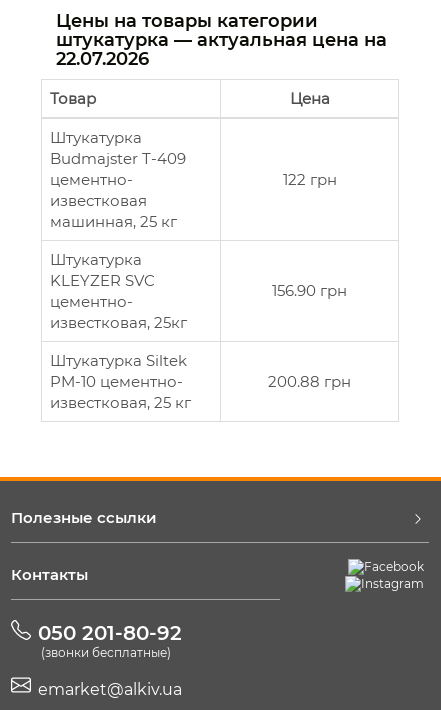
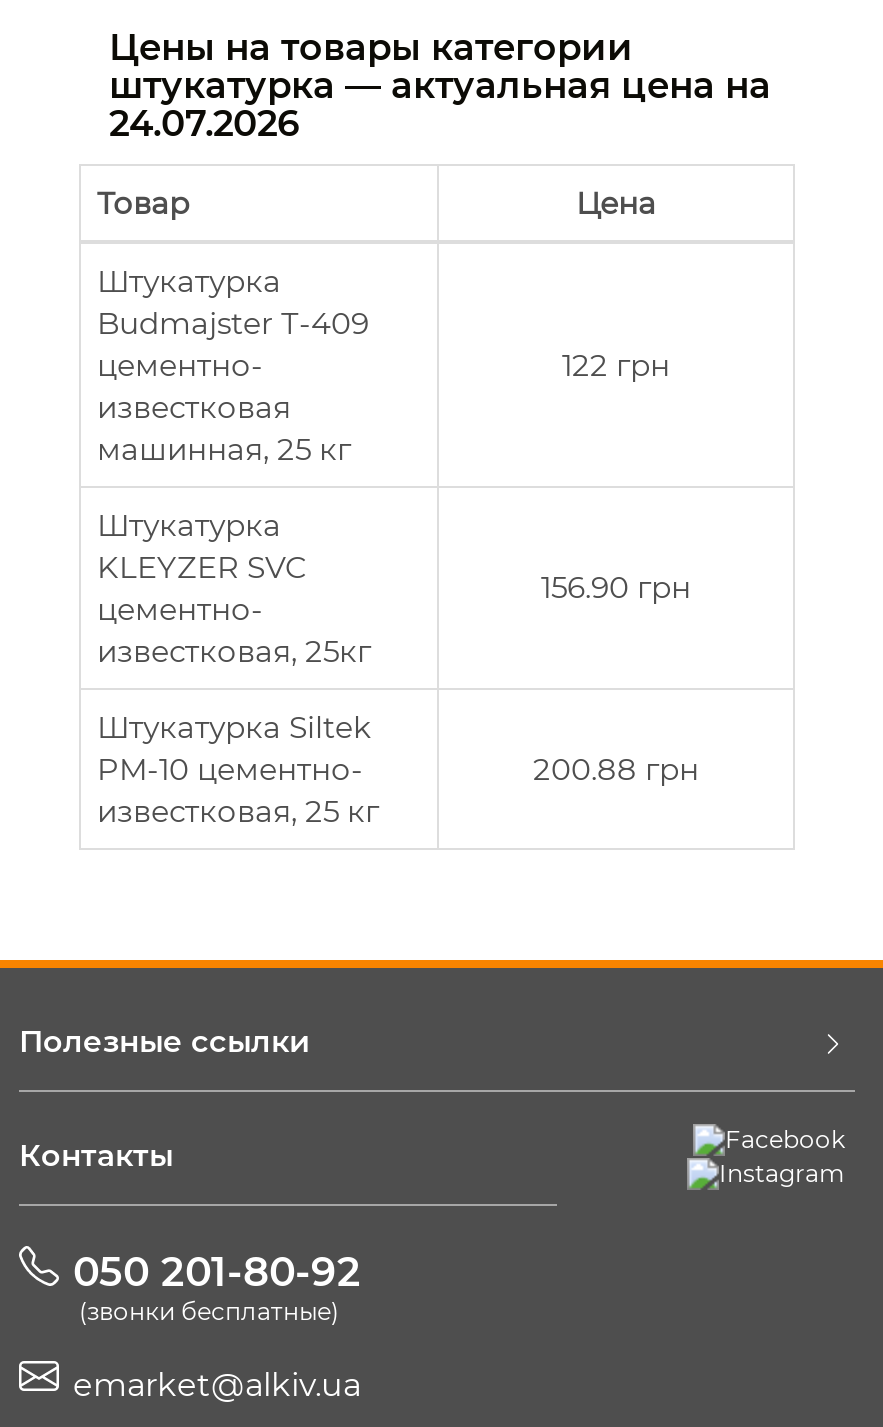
- 22.07.2026
+ 24.07.2026
